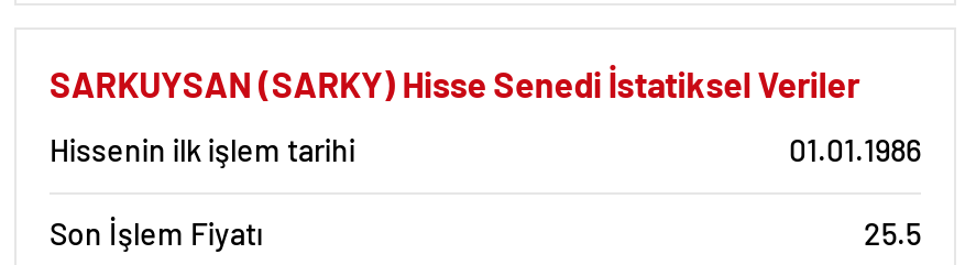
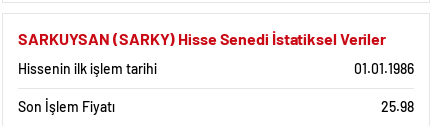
- 25.5
+ 25.98
